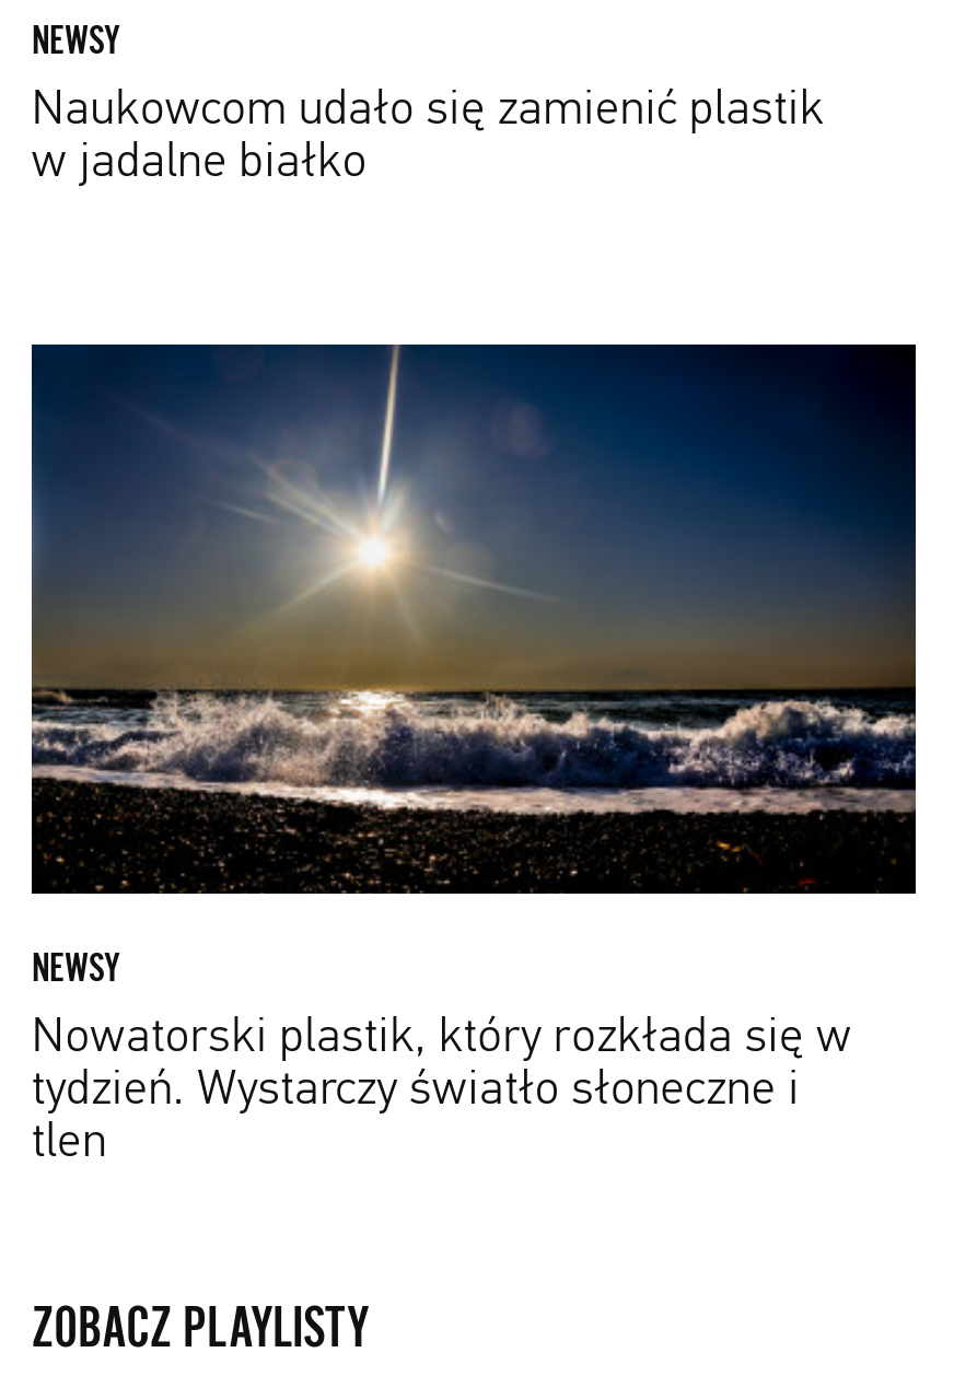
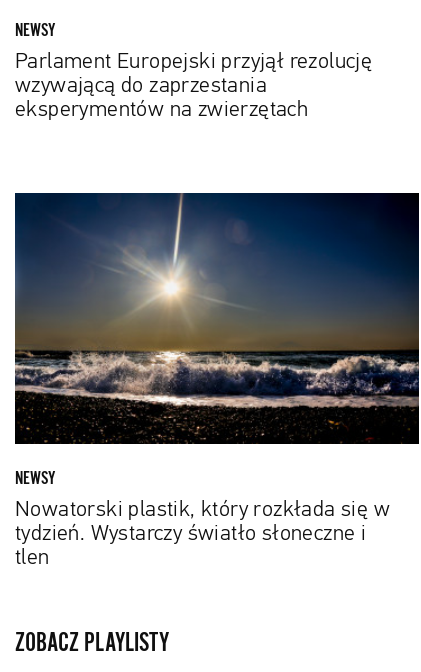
- Naukowcom udało się zamienić plastik
- w jadalne białko
+ Parlament Europejski przyjął rezolucję
+ wzywającą do zaprzestania
+ eksperymentów na zwierzętach
